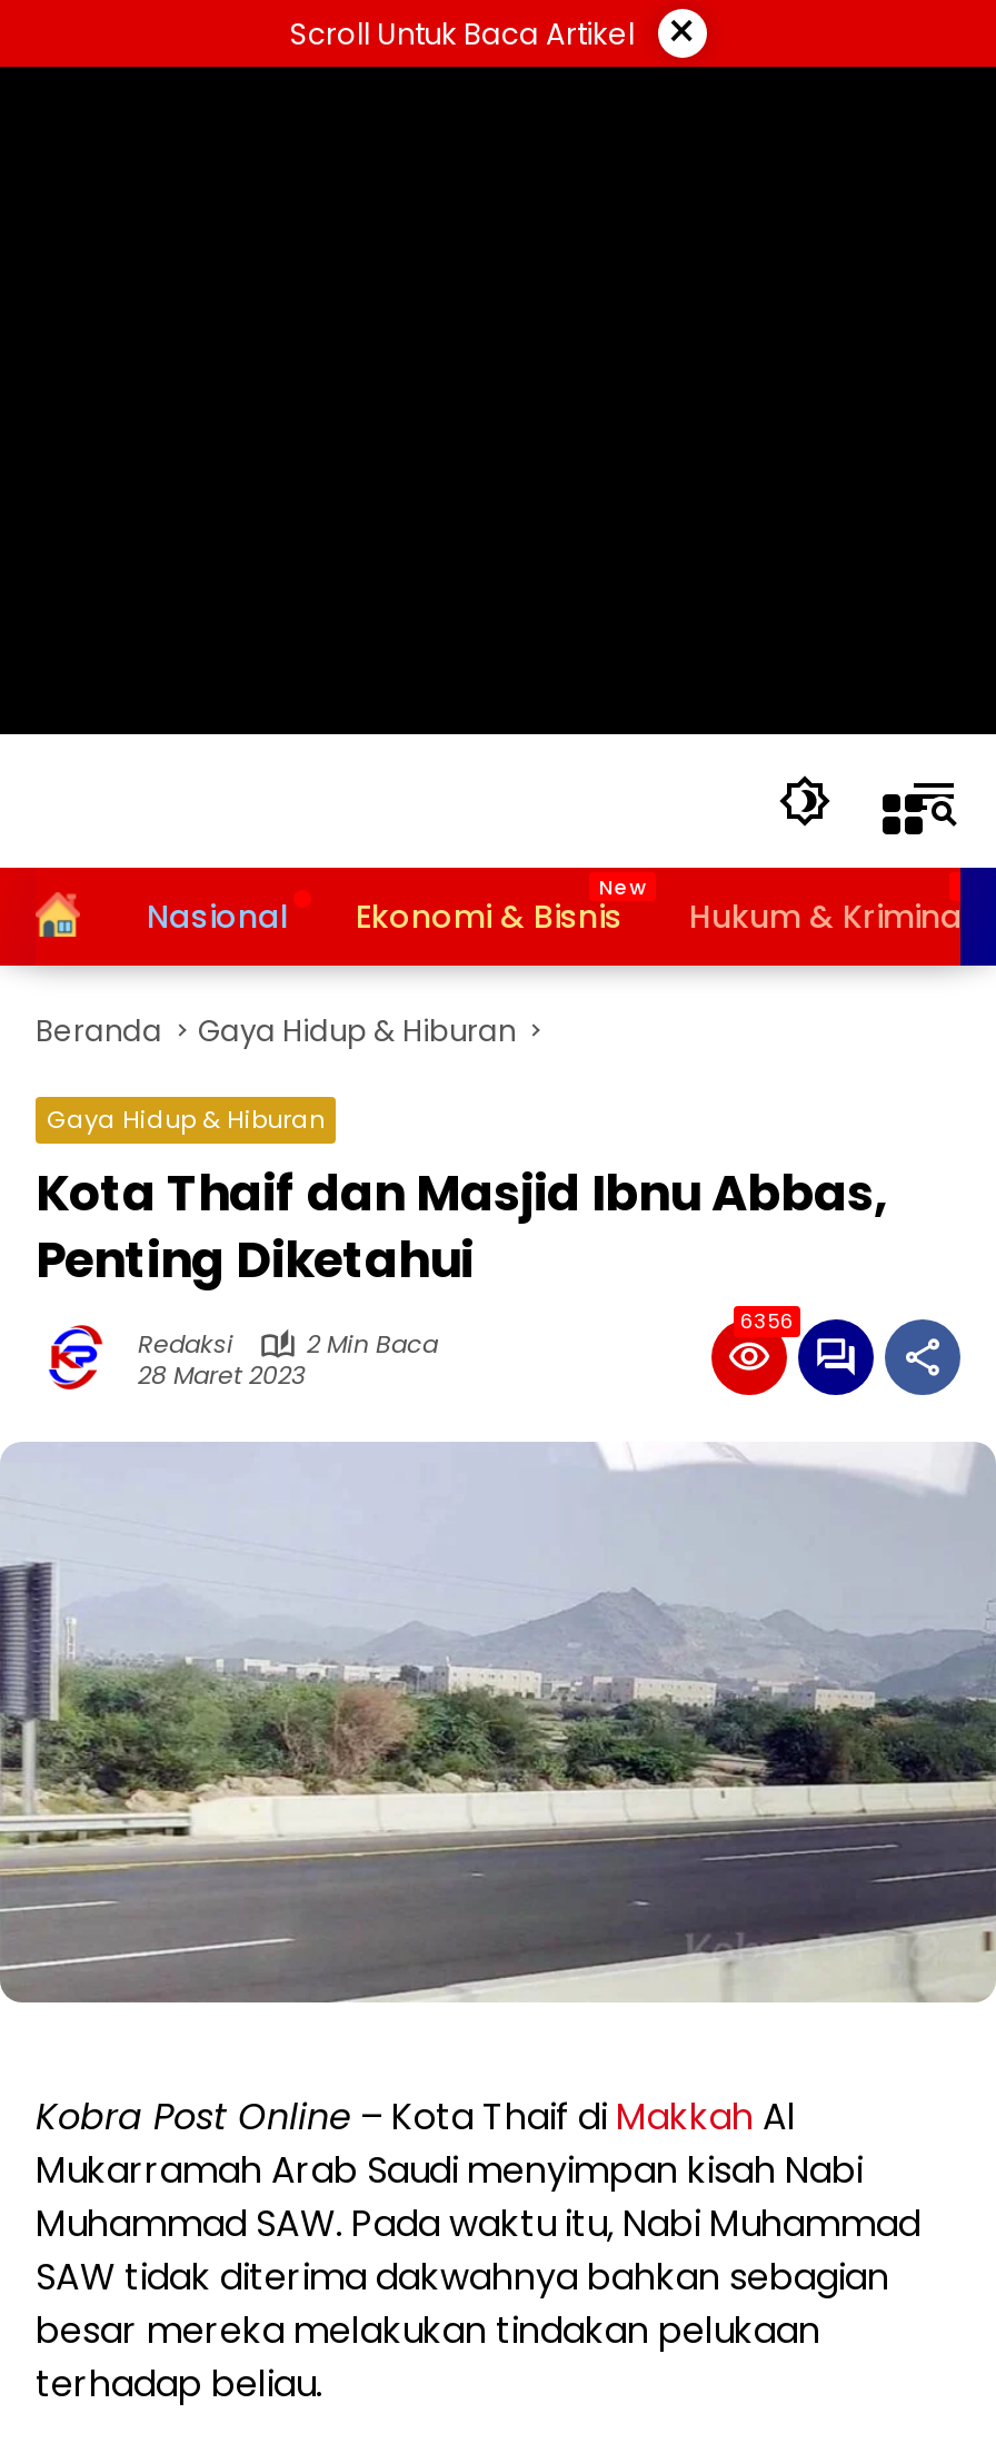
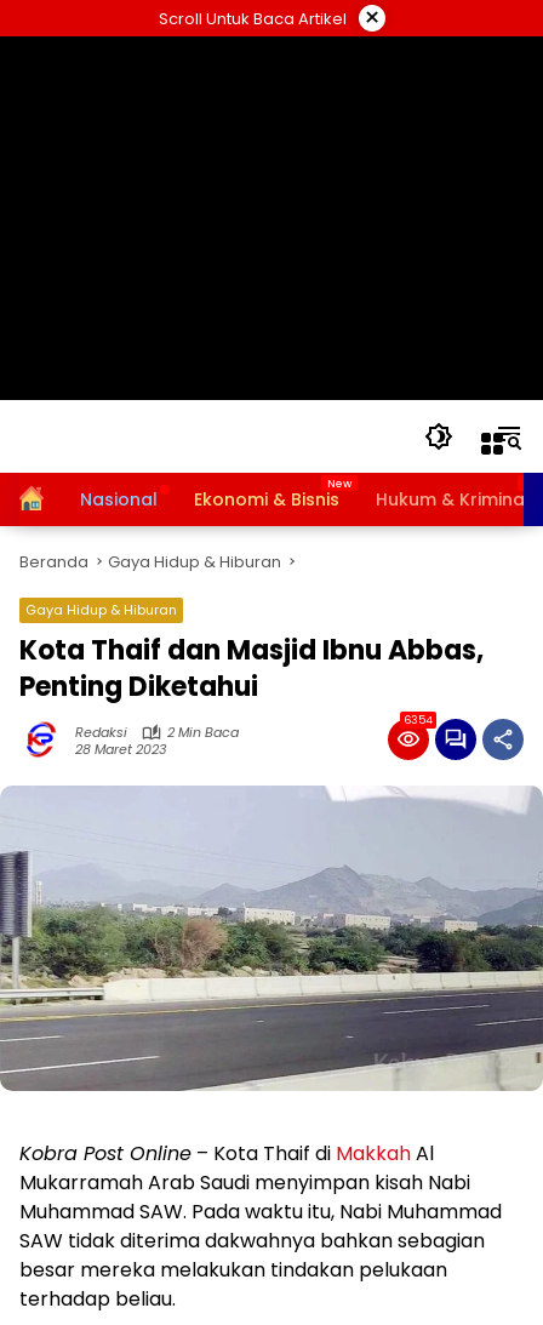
- 6356
+ 6354
